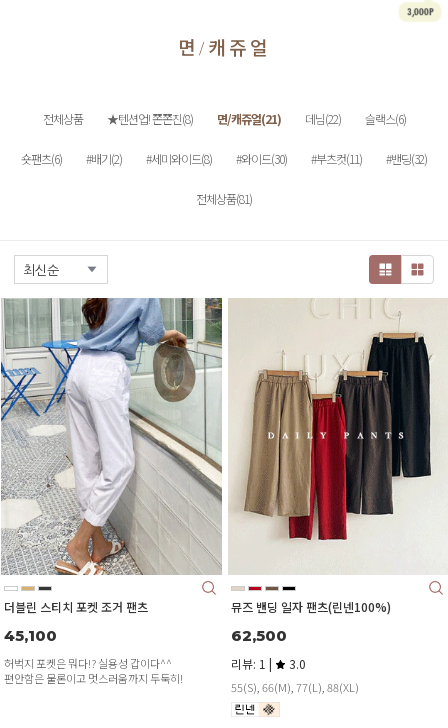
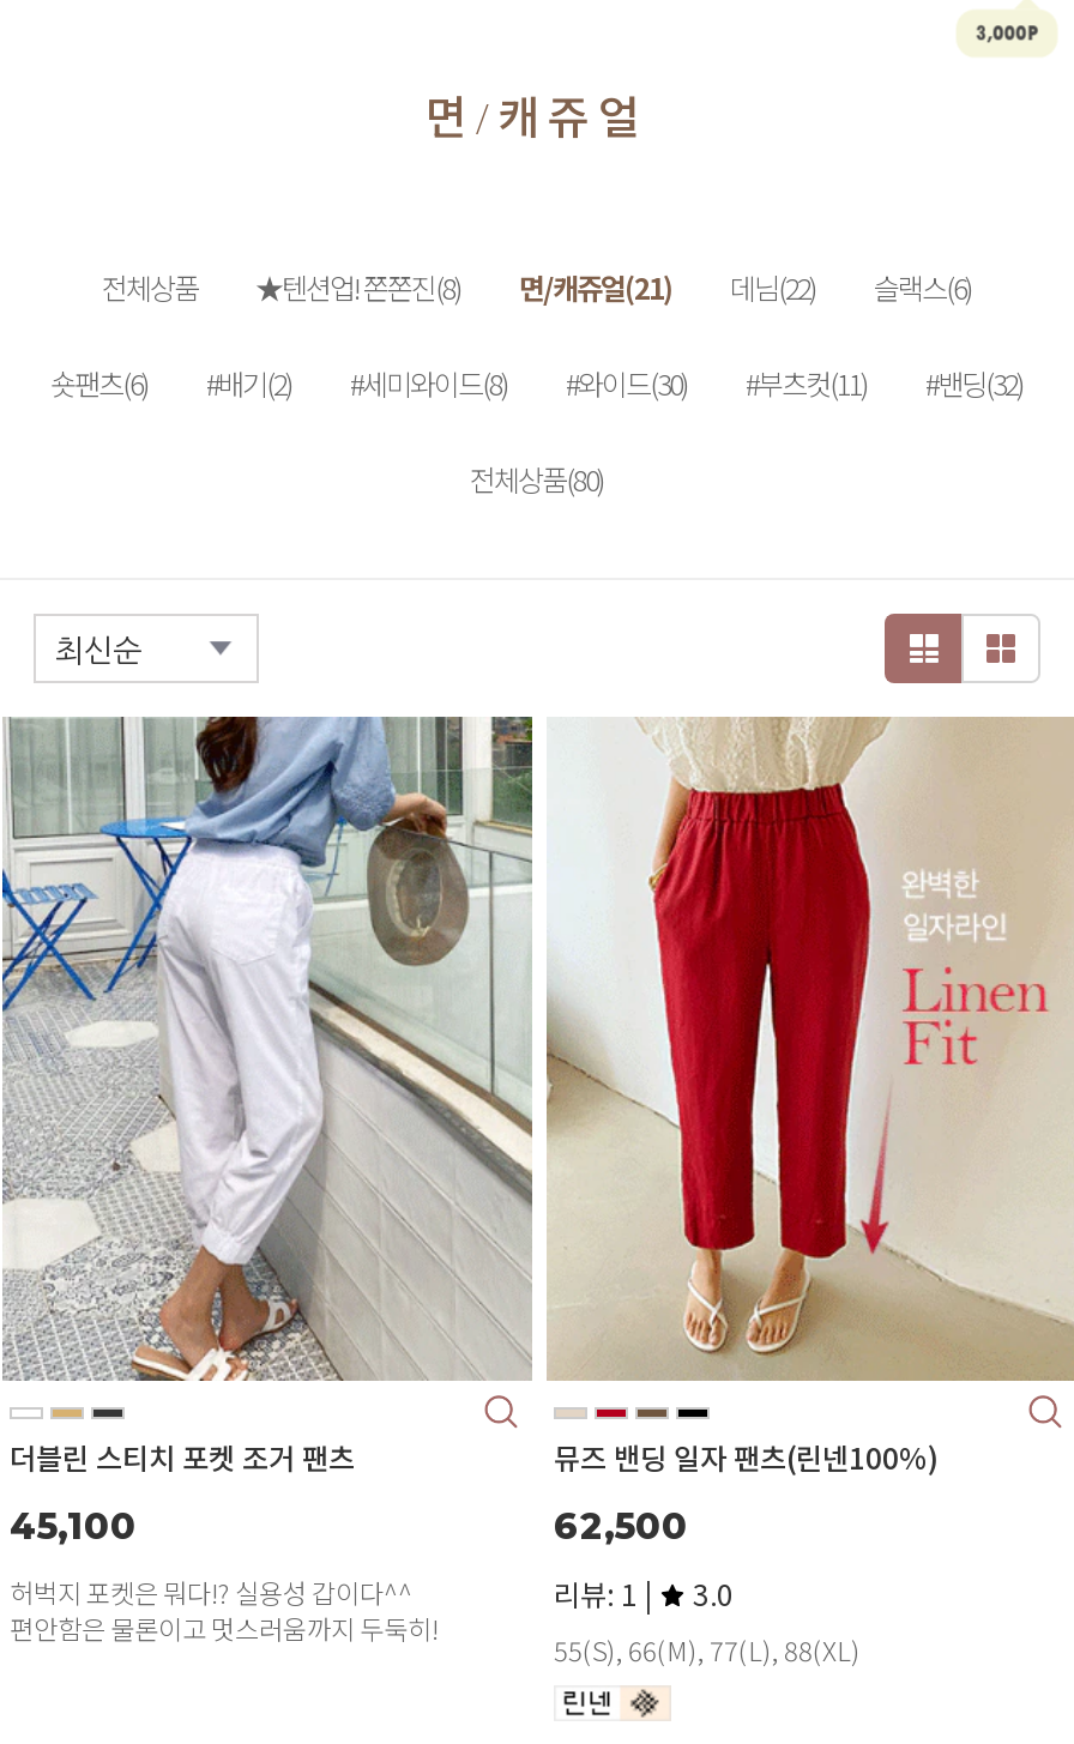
- 전체상품(81)
+ 전체상품(80)

- [image]
+ [image]
